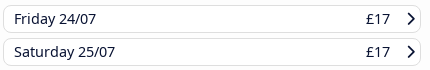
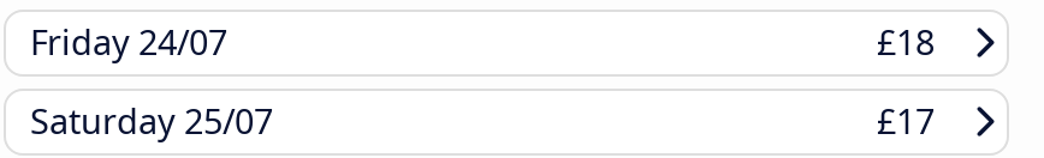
- £17
+ £18
